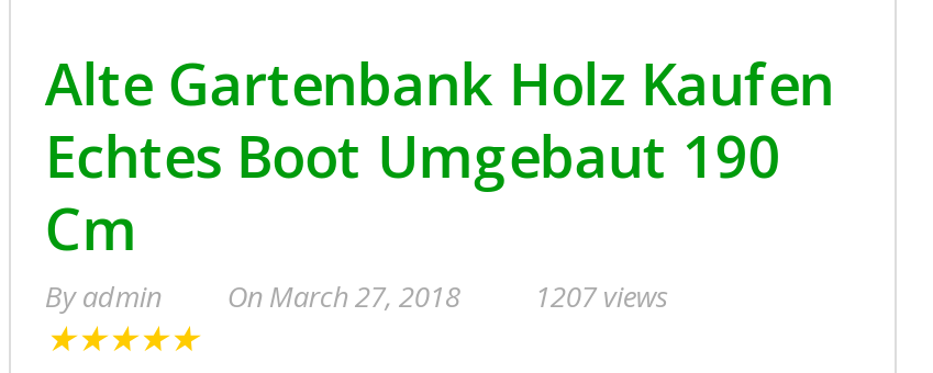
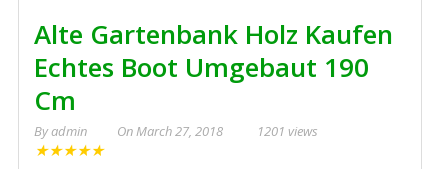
- Byadmin On March 27, 2018 1207 views
+ Byadmin On March 27, 2018 1201 views
